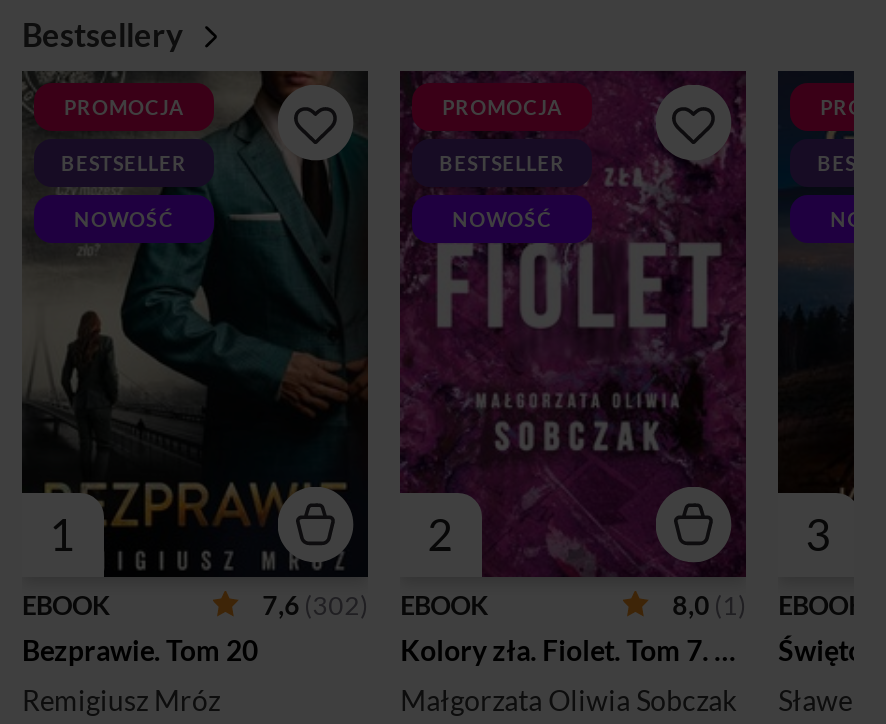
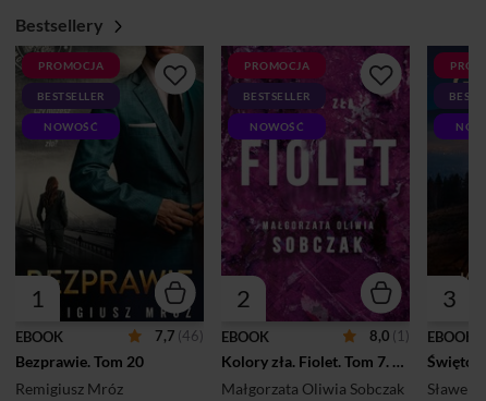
- 7,6 (302) EBOOK
+ 7,7 (46) EBOOK
